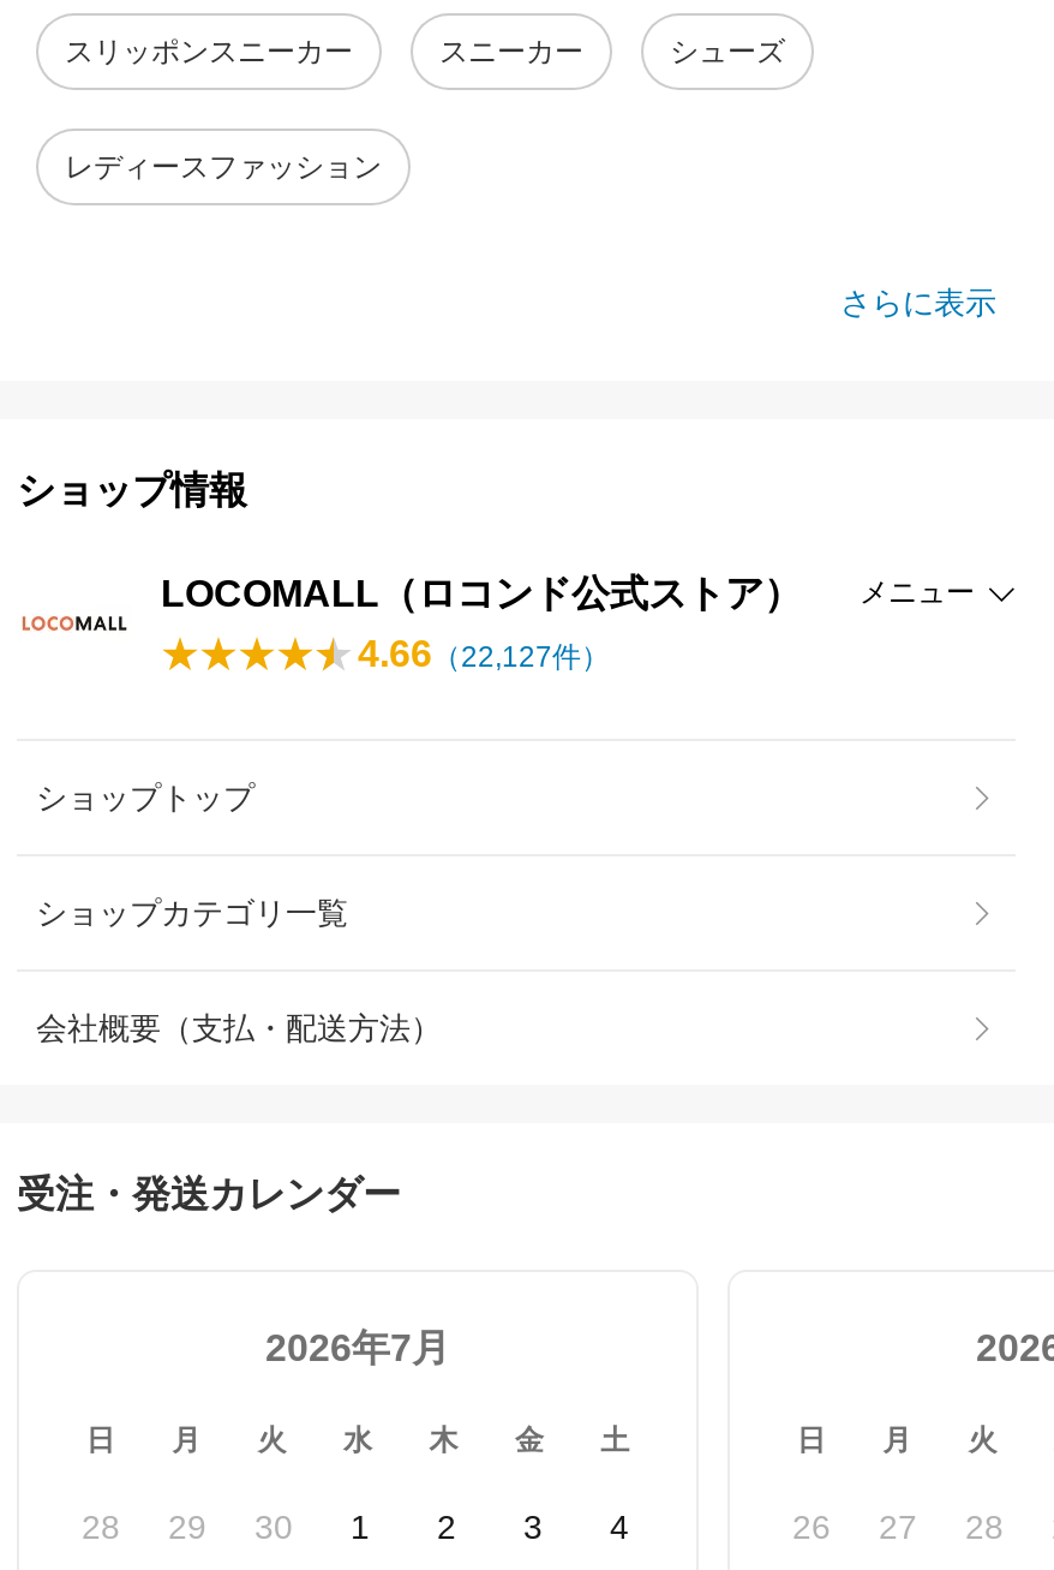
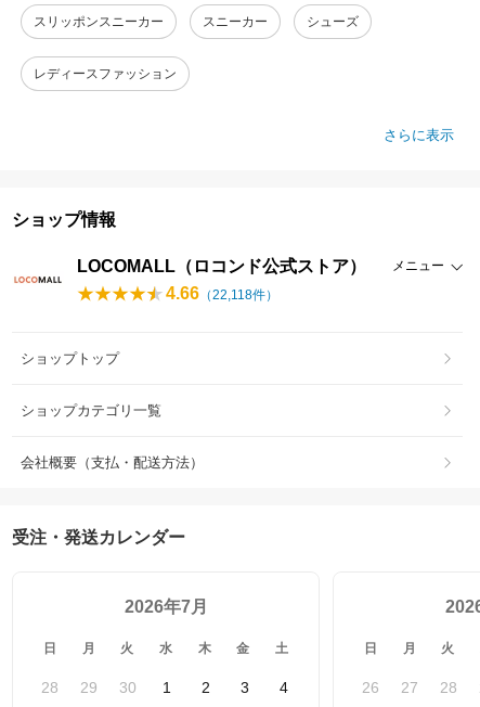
- 4.66（22,127件）
+ 4.66（22,118件）
